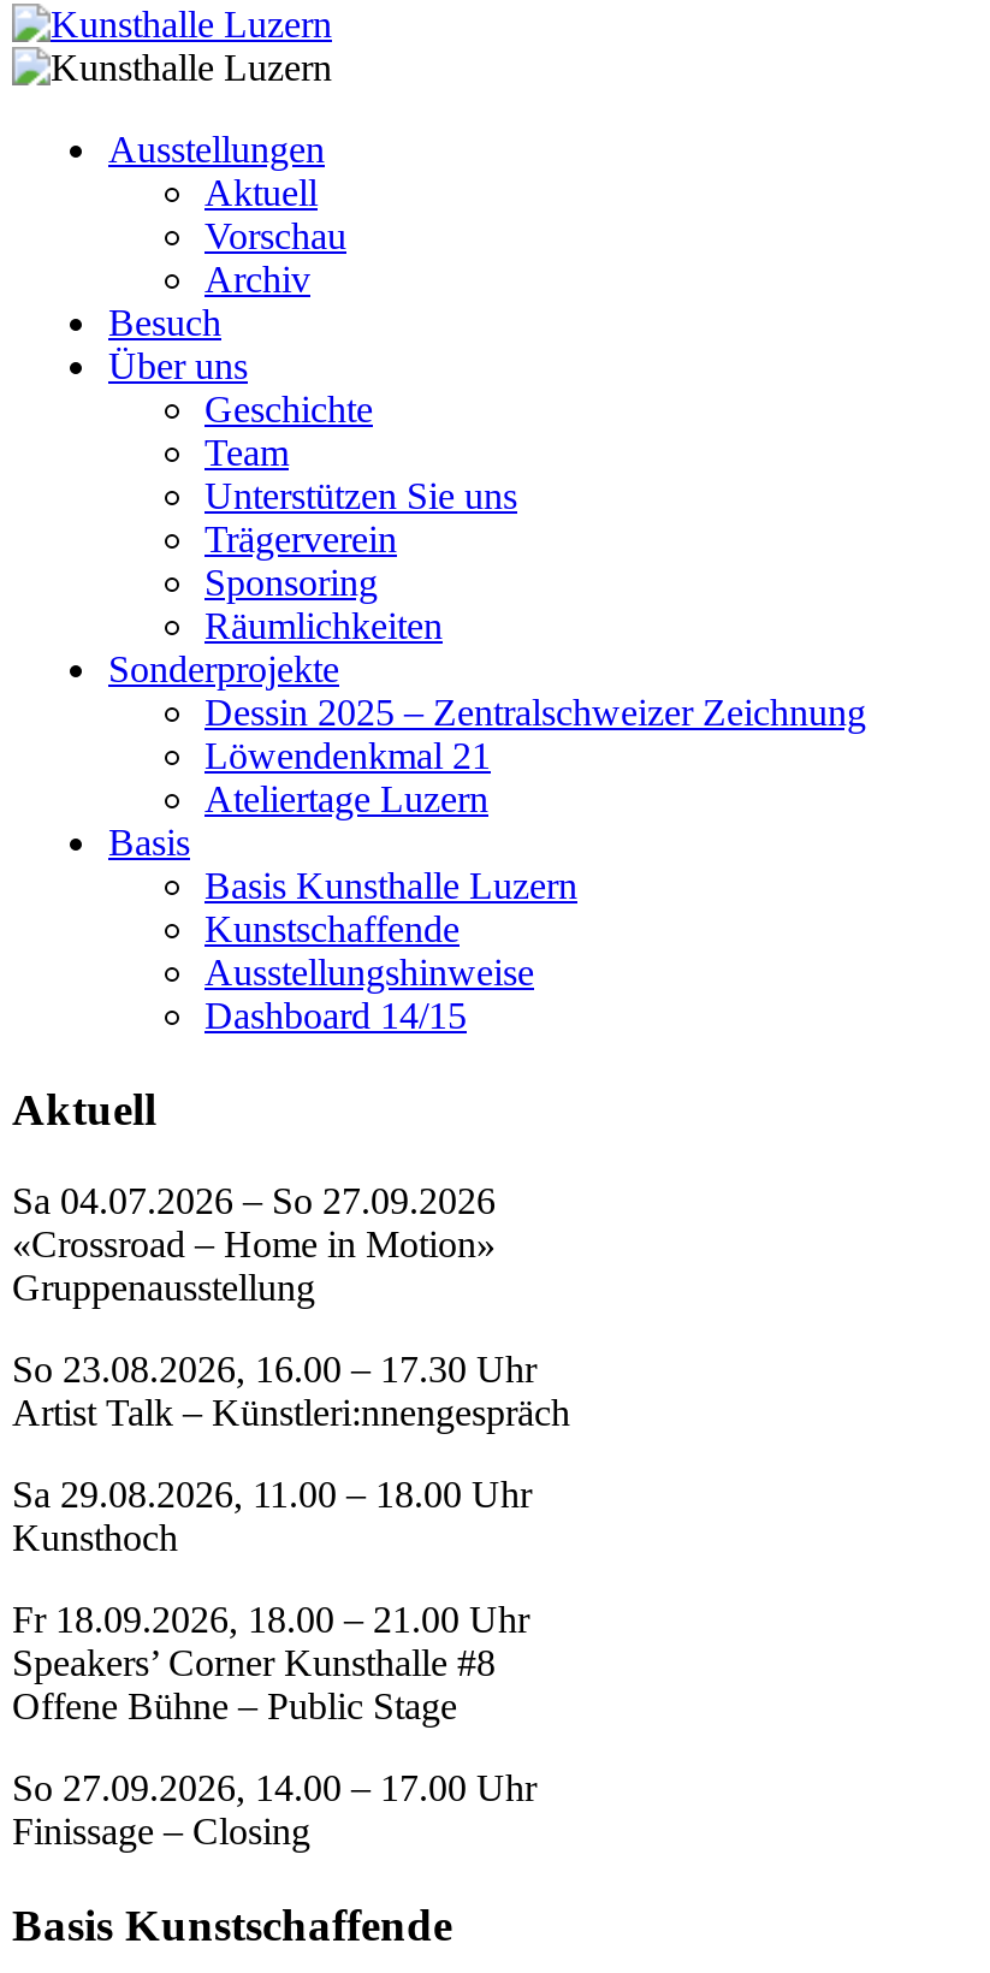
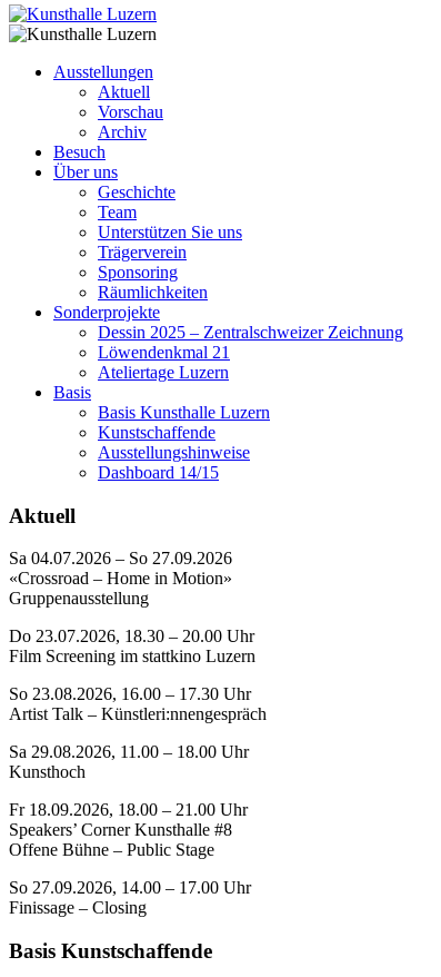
+ Do 23.07.2026, 18.30 – 20.00 Uhr
+ Film Screening im stattkino Luzern
